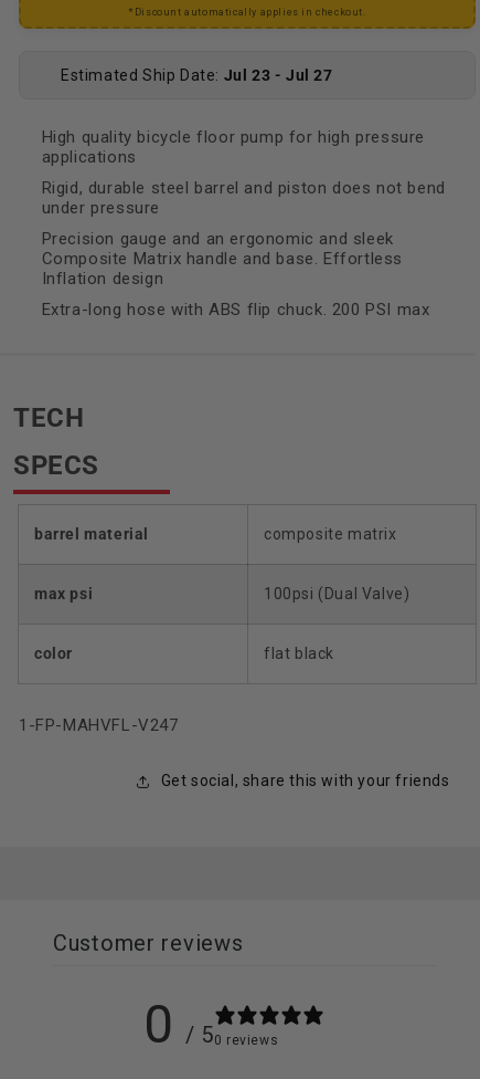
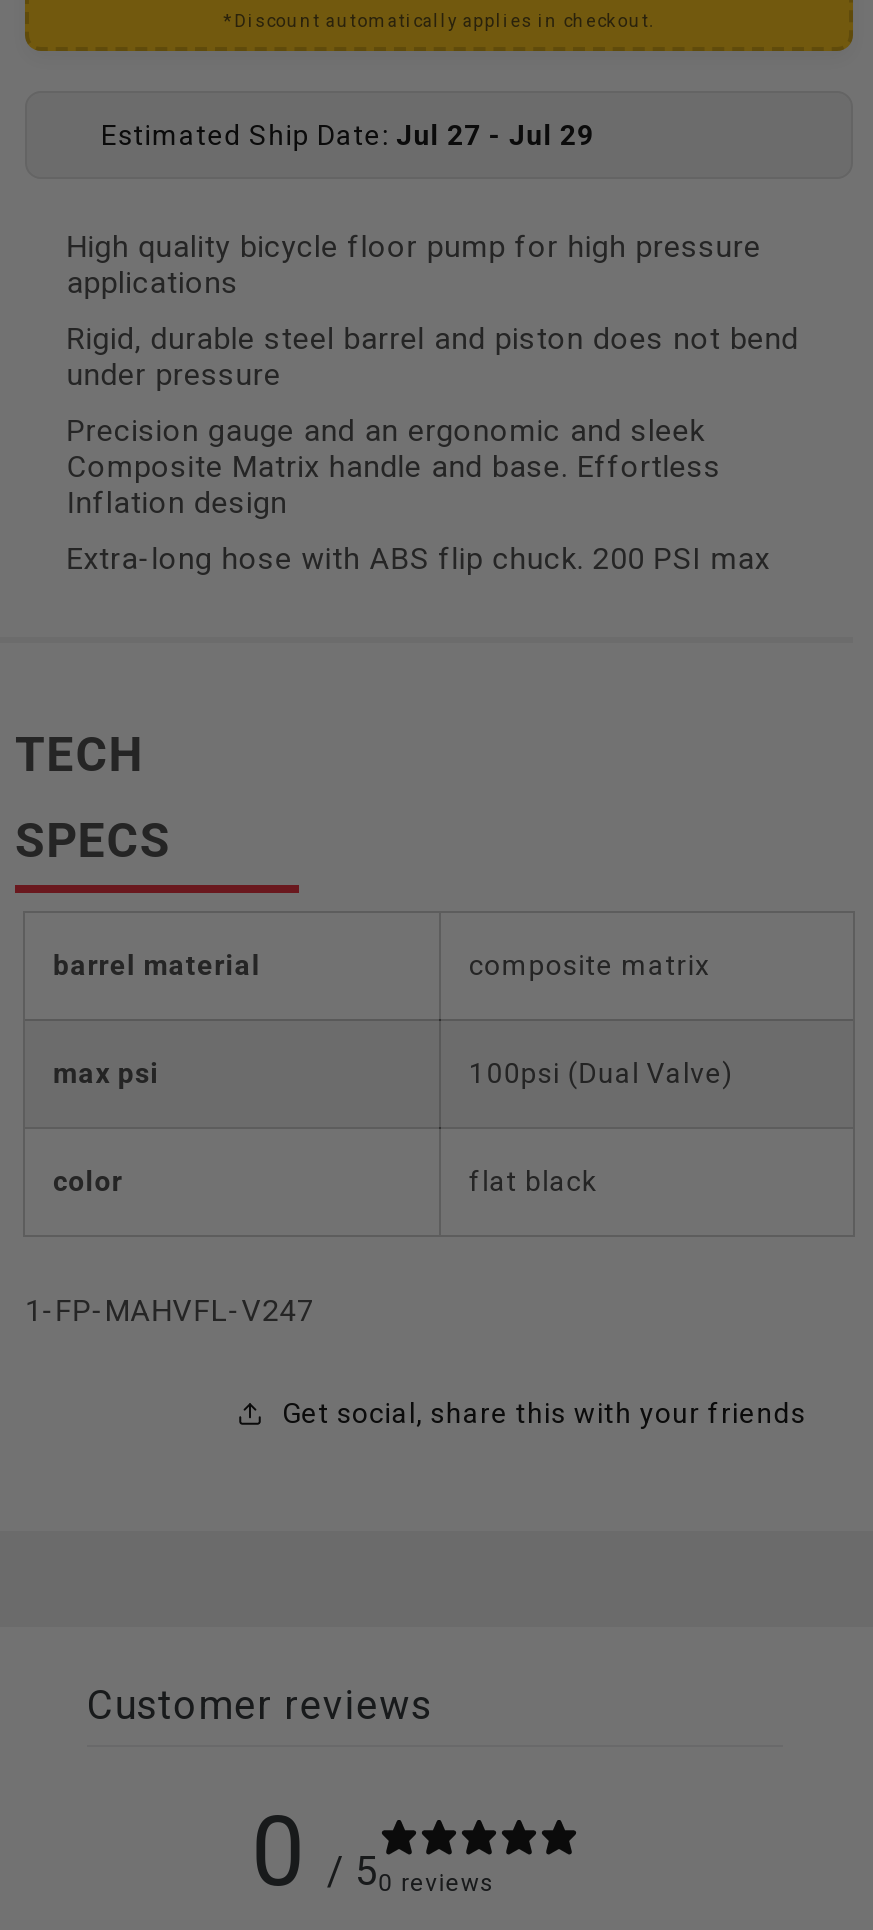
- Estimated Ship Date: Jul 23 - Jul 27
+ Estimated Ship Date: Jul 27 - Jul 29
